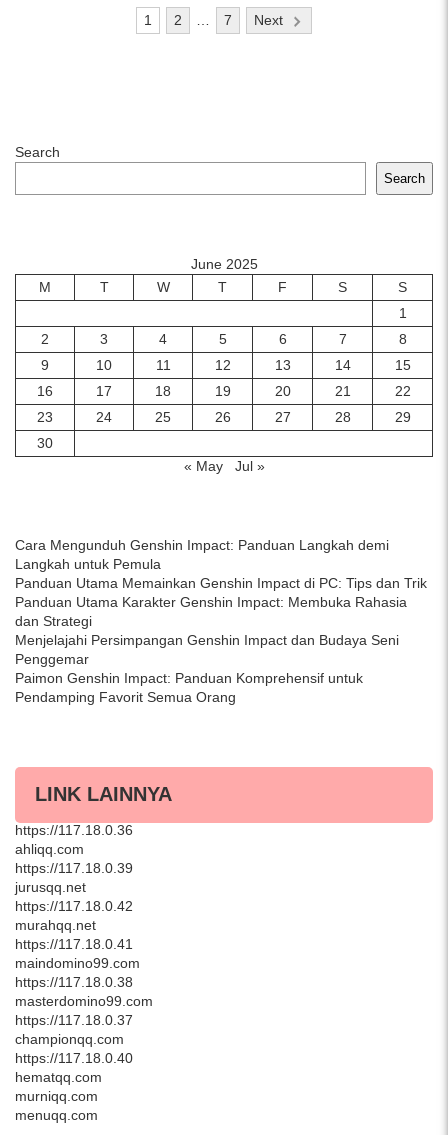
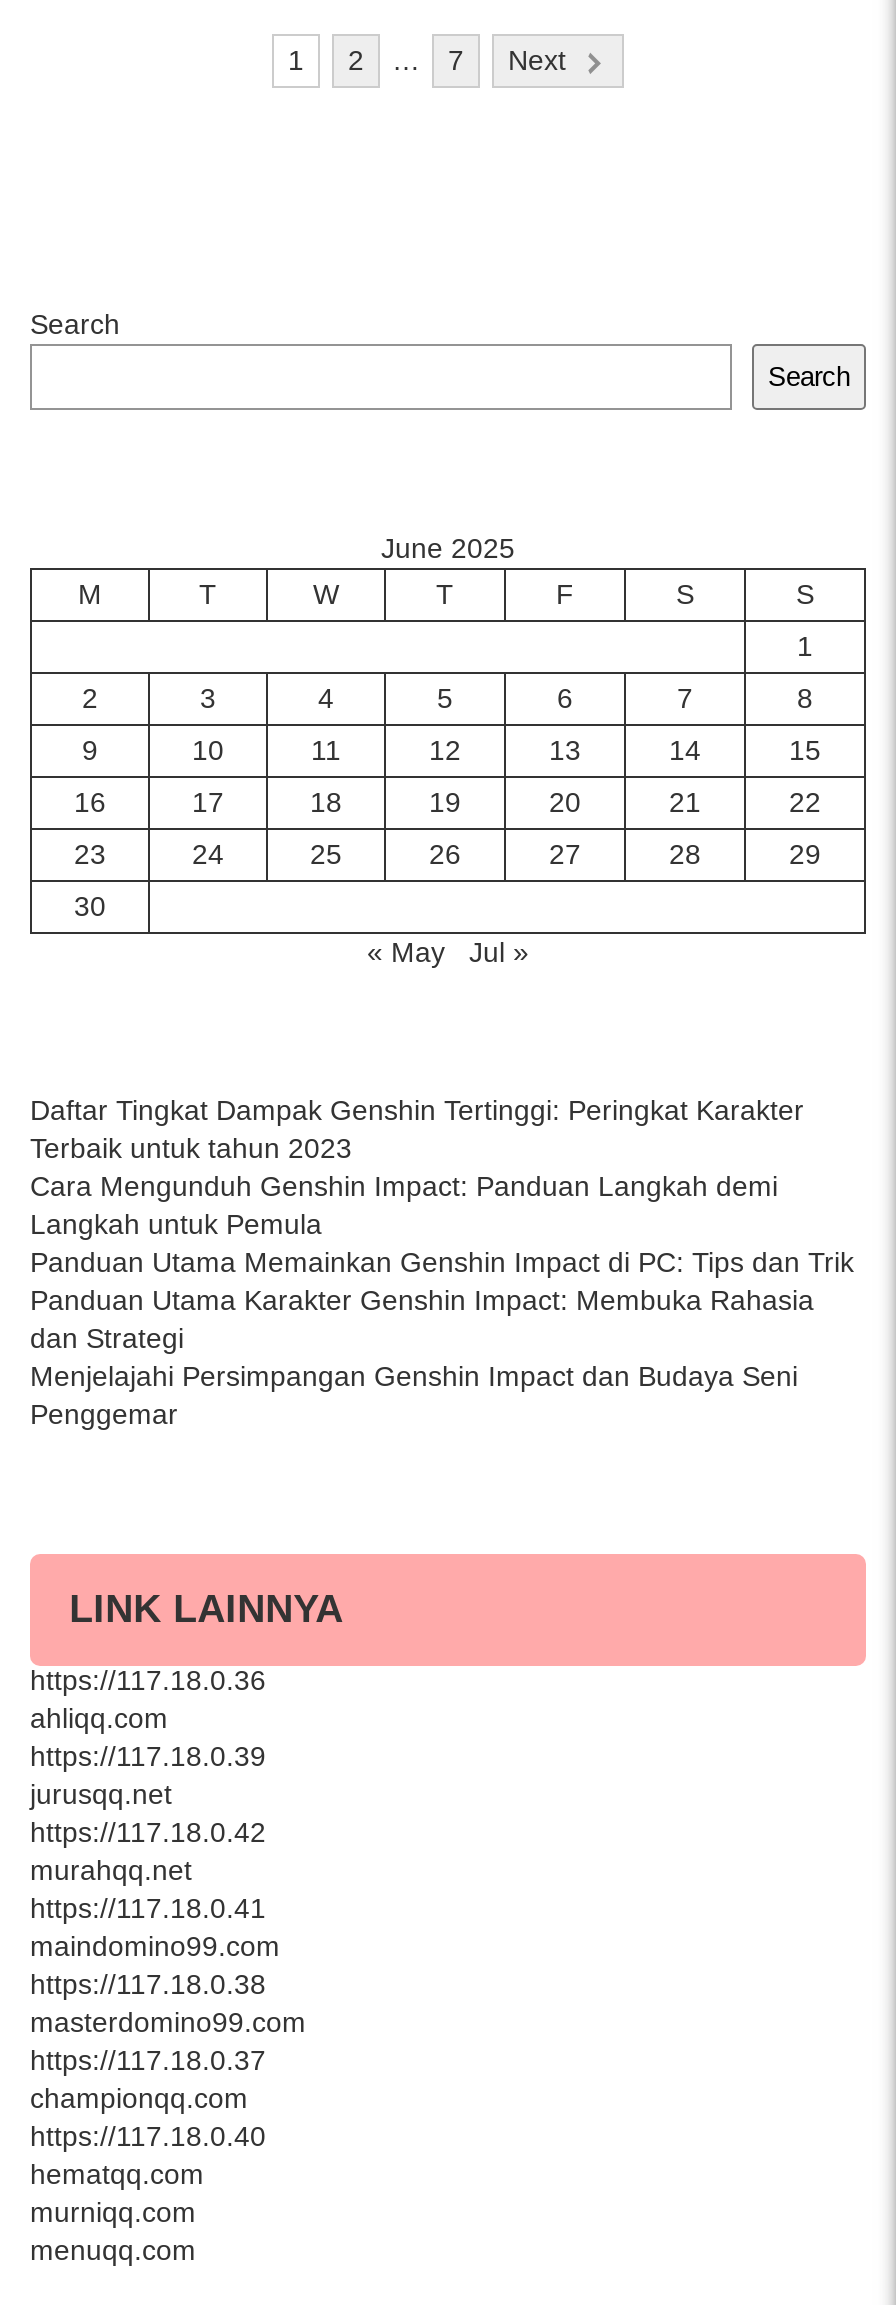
+ Daftar Tingkat Dampak Genshin Tertinggi: Peringkat Karakter
+ Terbaik untuk tahun 2023

moved down: Cara Mengunduh Genshin Impact: Panduan Langkah demi | Langkah untuk Pemula | Panduan Utama Memainkan Genshin Impact di PC: Tips dan Trik | Panduan Utama Karakter Genshin Impact: Membuka Rahasia | dan Strategi | Menjelajahi Persimpangan Genshin Impact dan Budaya Seni | Penggemar

- Paimon Genshin Impact: Panduan Komprehensif untuk
- Pendamping Favorit Semua Orang
